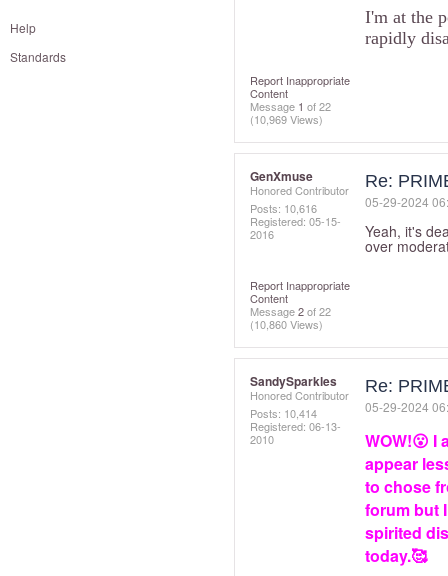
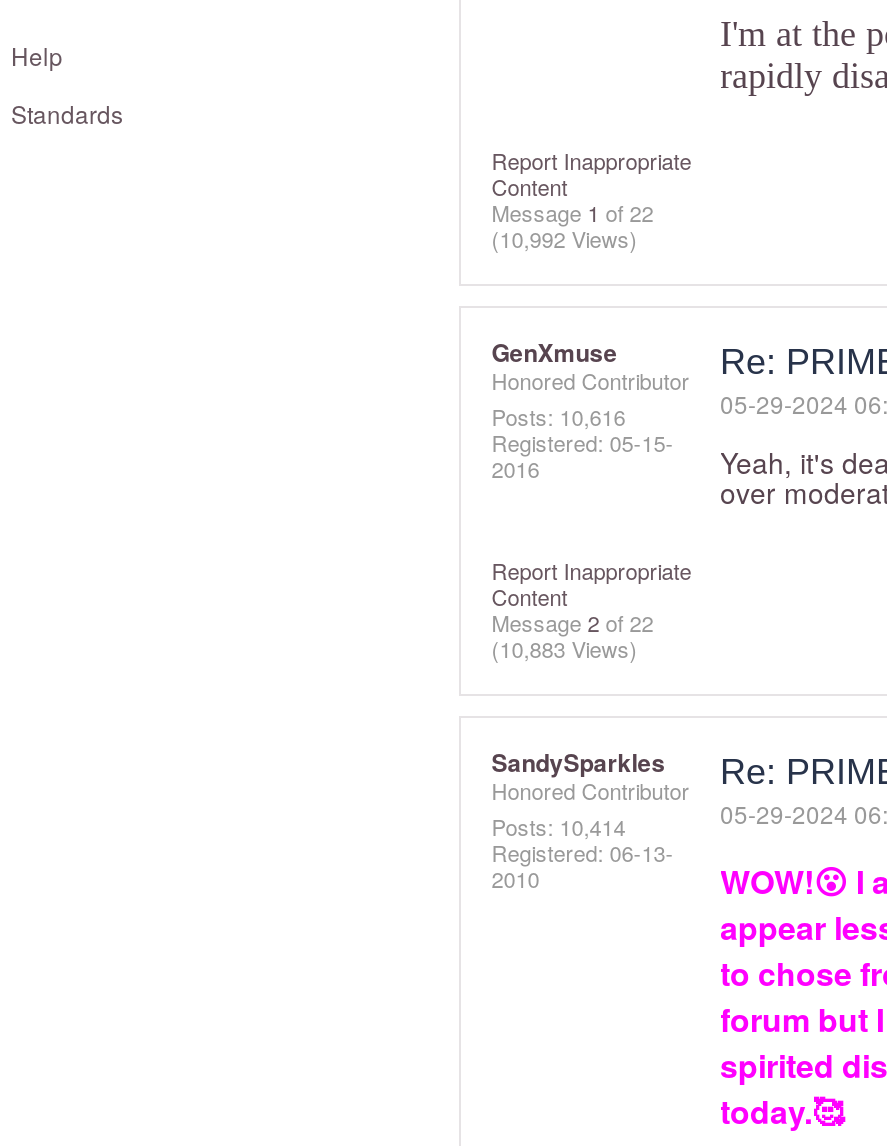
- (10,969 Views)
+ (10,992 Views)

- (10,860 Views)
+ (10,883 Views)
